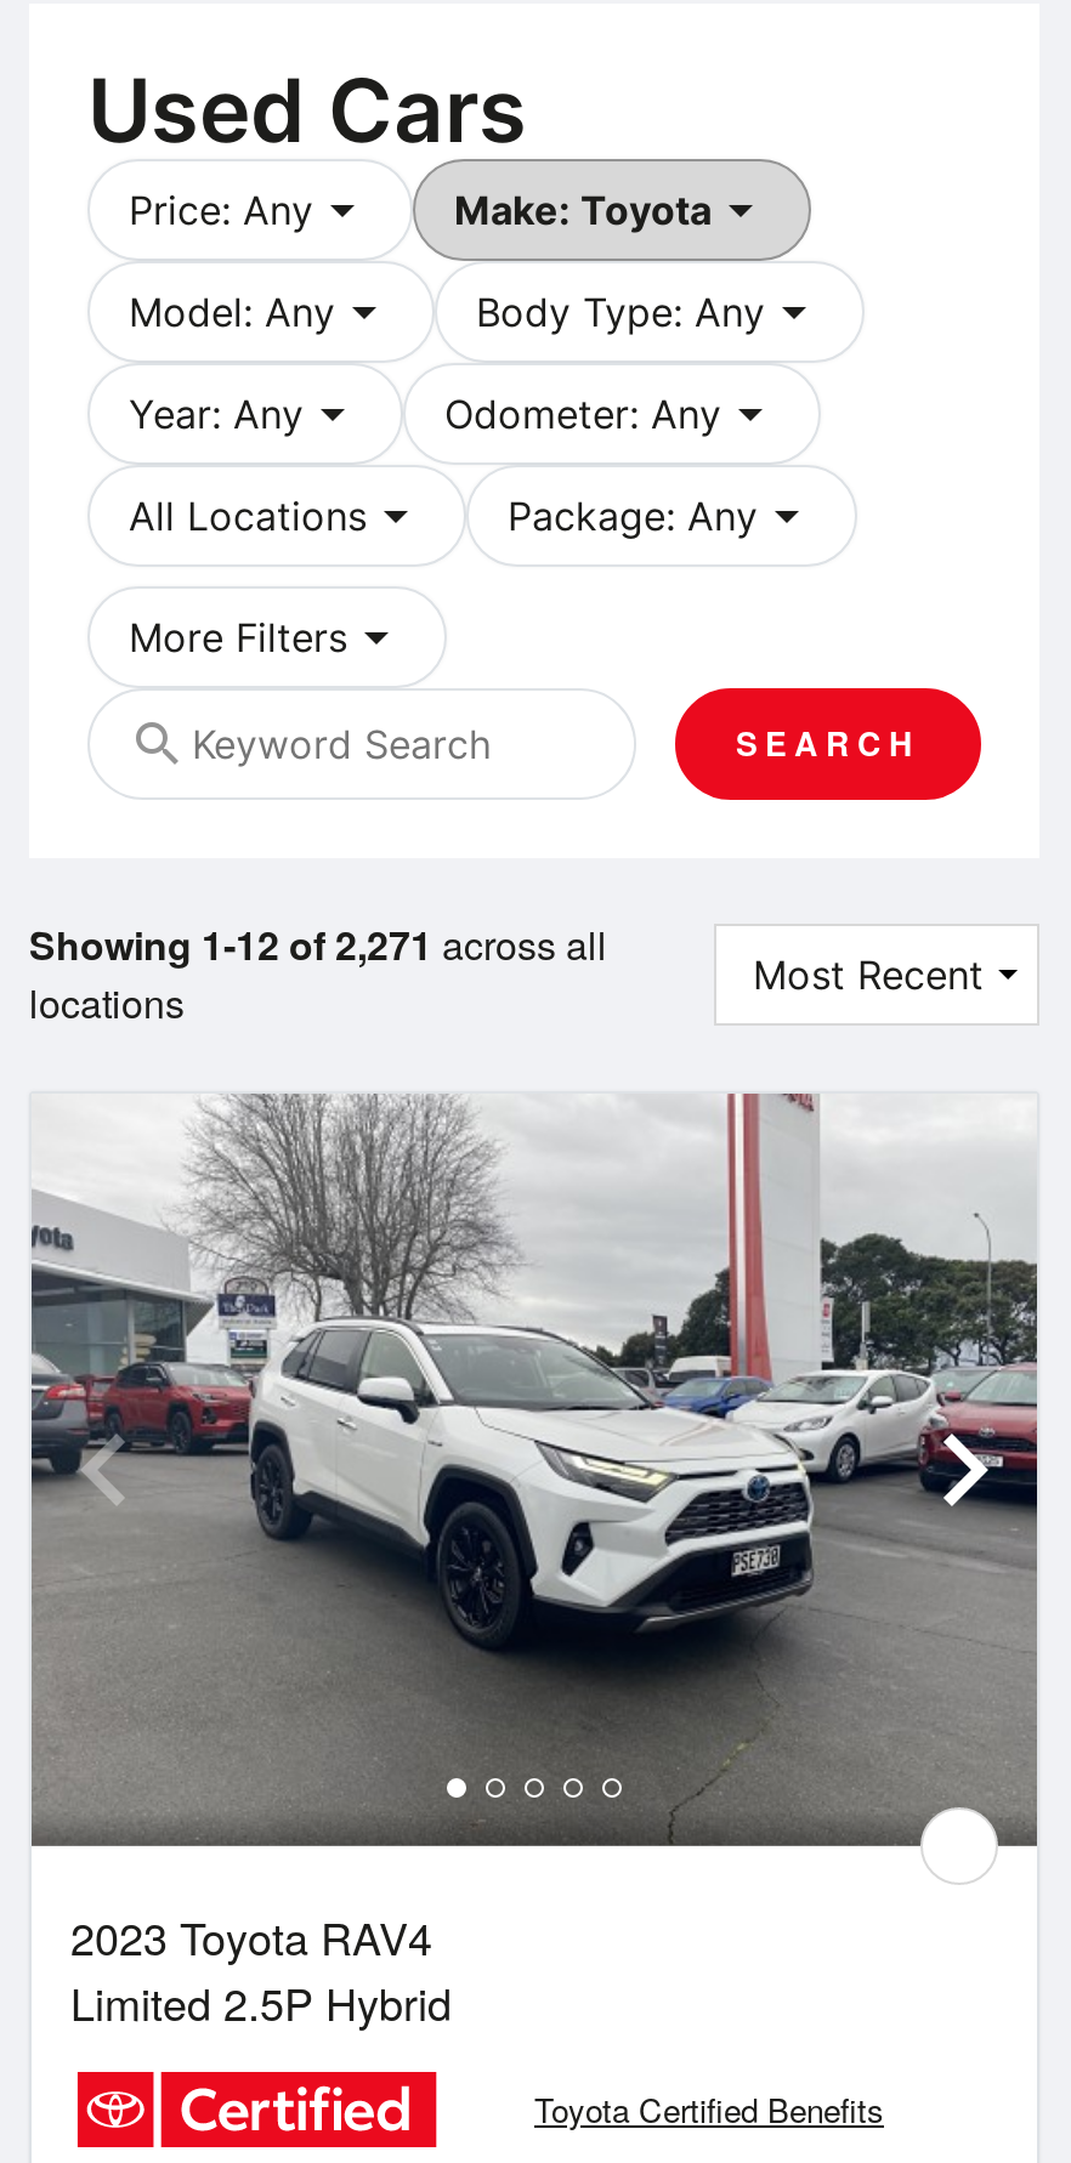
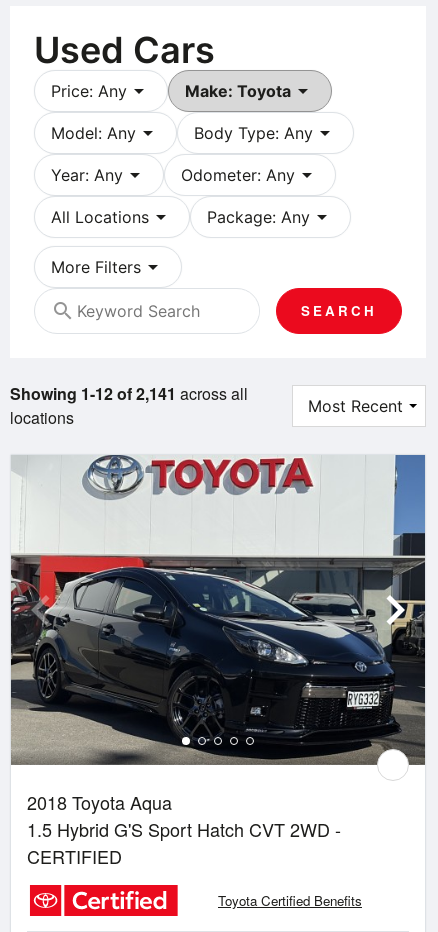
- Showing 1-12 of 2,271 across all
+ Showing 1-12 of 2,141 across all

- [image]
- 2023 Toyota RAV4
- Limited 2.5P Hybrid
+ [image]
+ 2018 Toyota Aqua
+ 1.5 Hybrid G'S Sport Hatch CVT 2WD -
+ CERTIFIED
